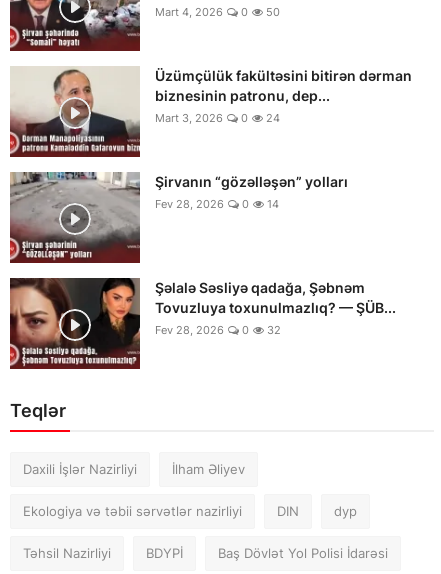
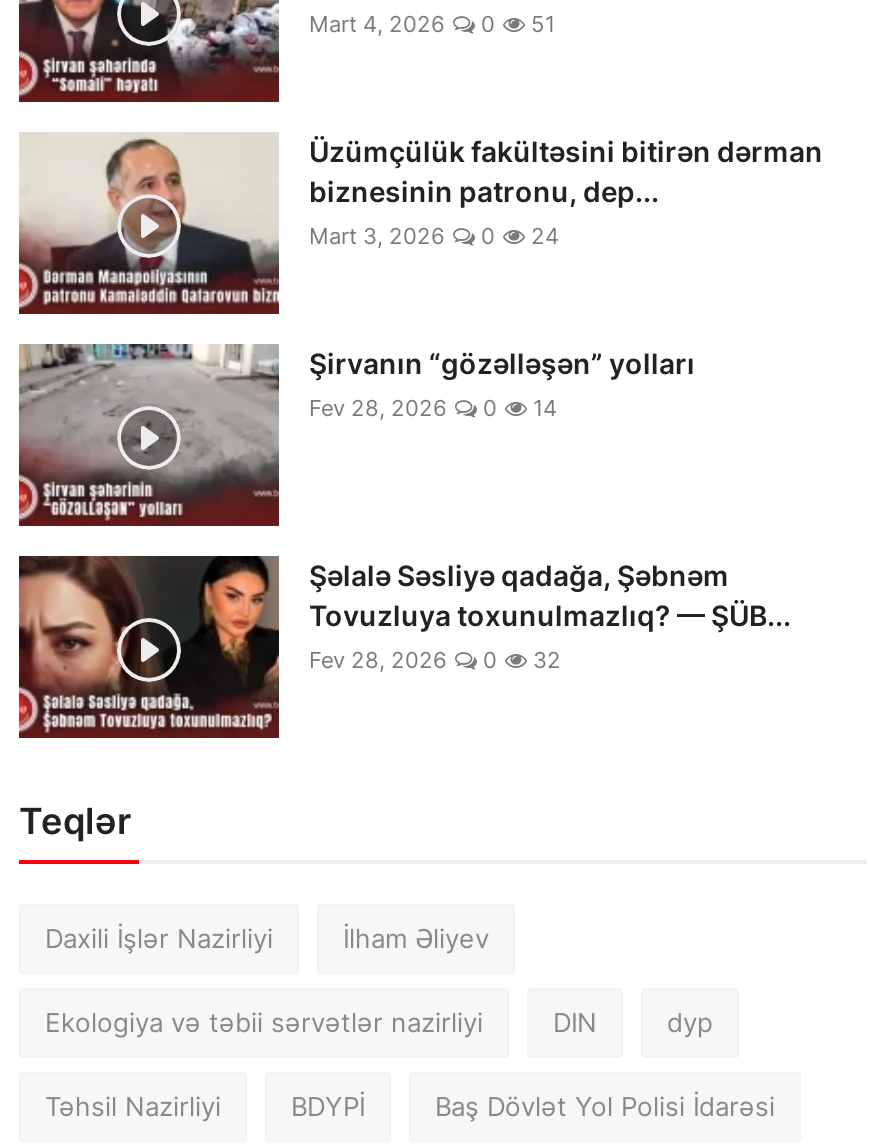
- Mart 4, 2026 0 50
+ Mart 4, 2026 0 51
